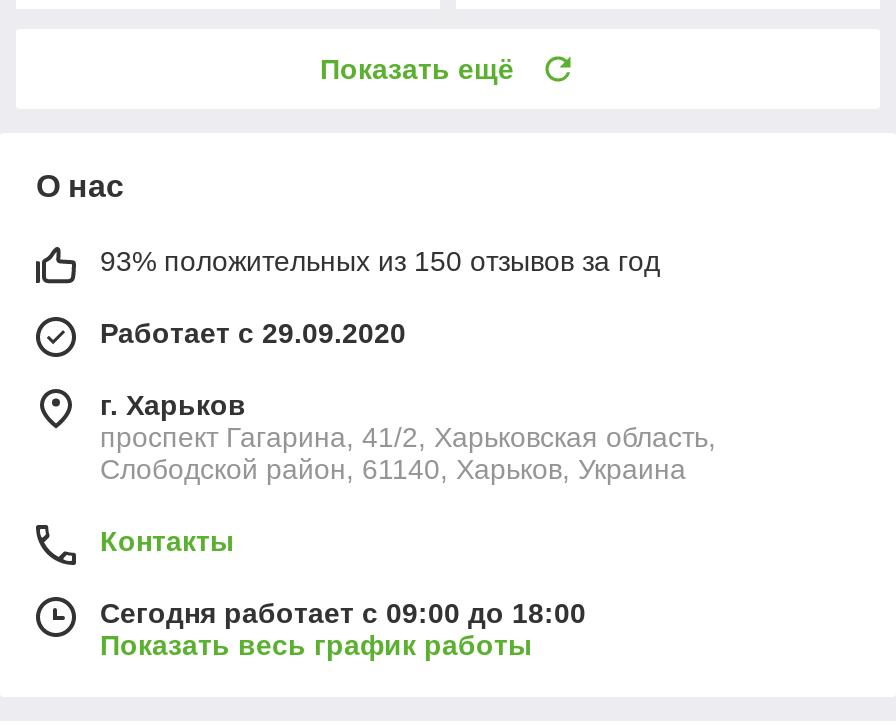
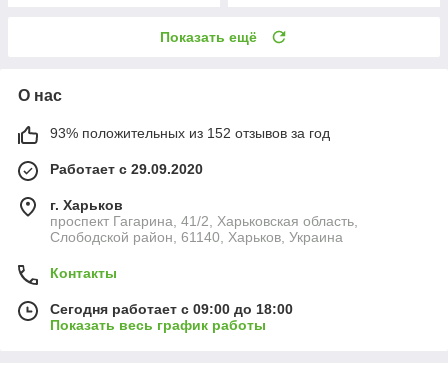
- 93% положительных из 150 отзывов за год
+ 93% положительных из 152 отзывов за год
